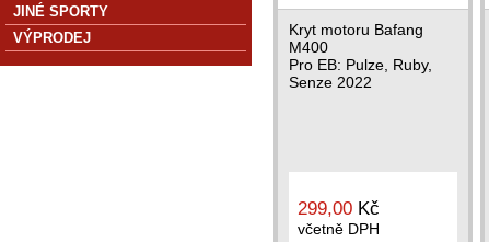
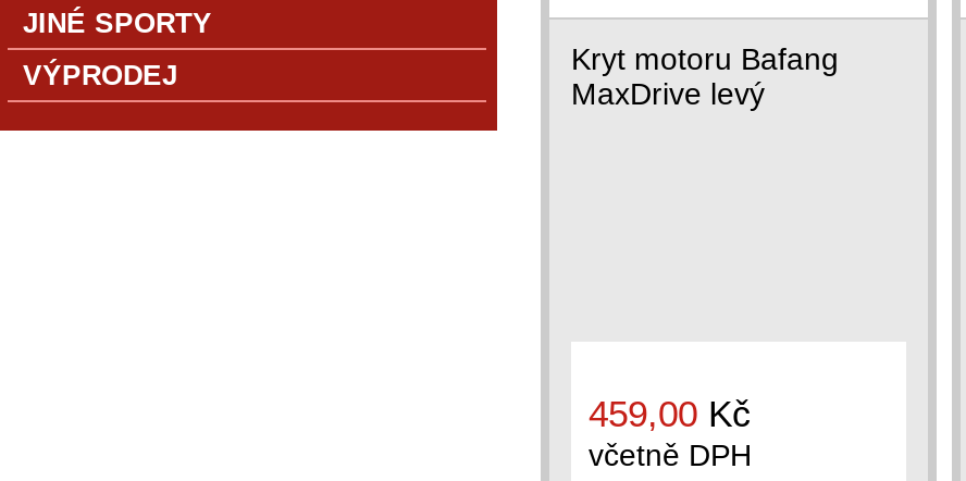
- M400
- Pro EB: Pulze, Ruby,
- Senze 2022
+ MaxDrive levý

- 299,00 Kč
+ 459,00 Kč
